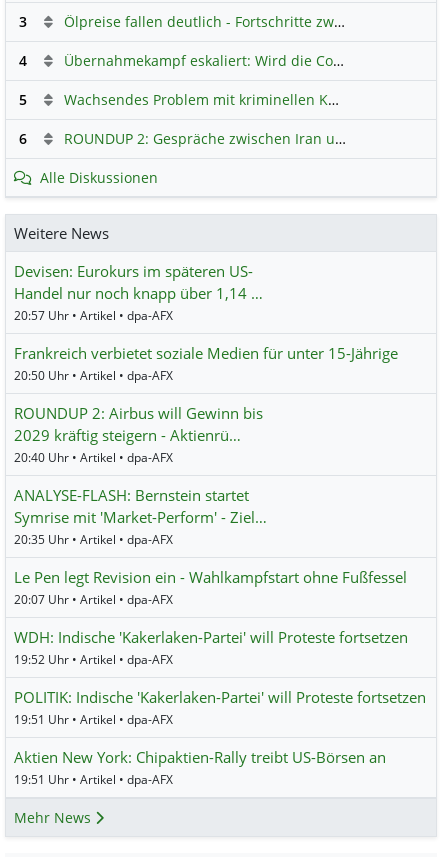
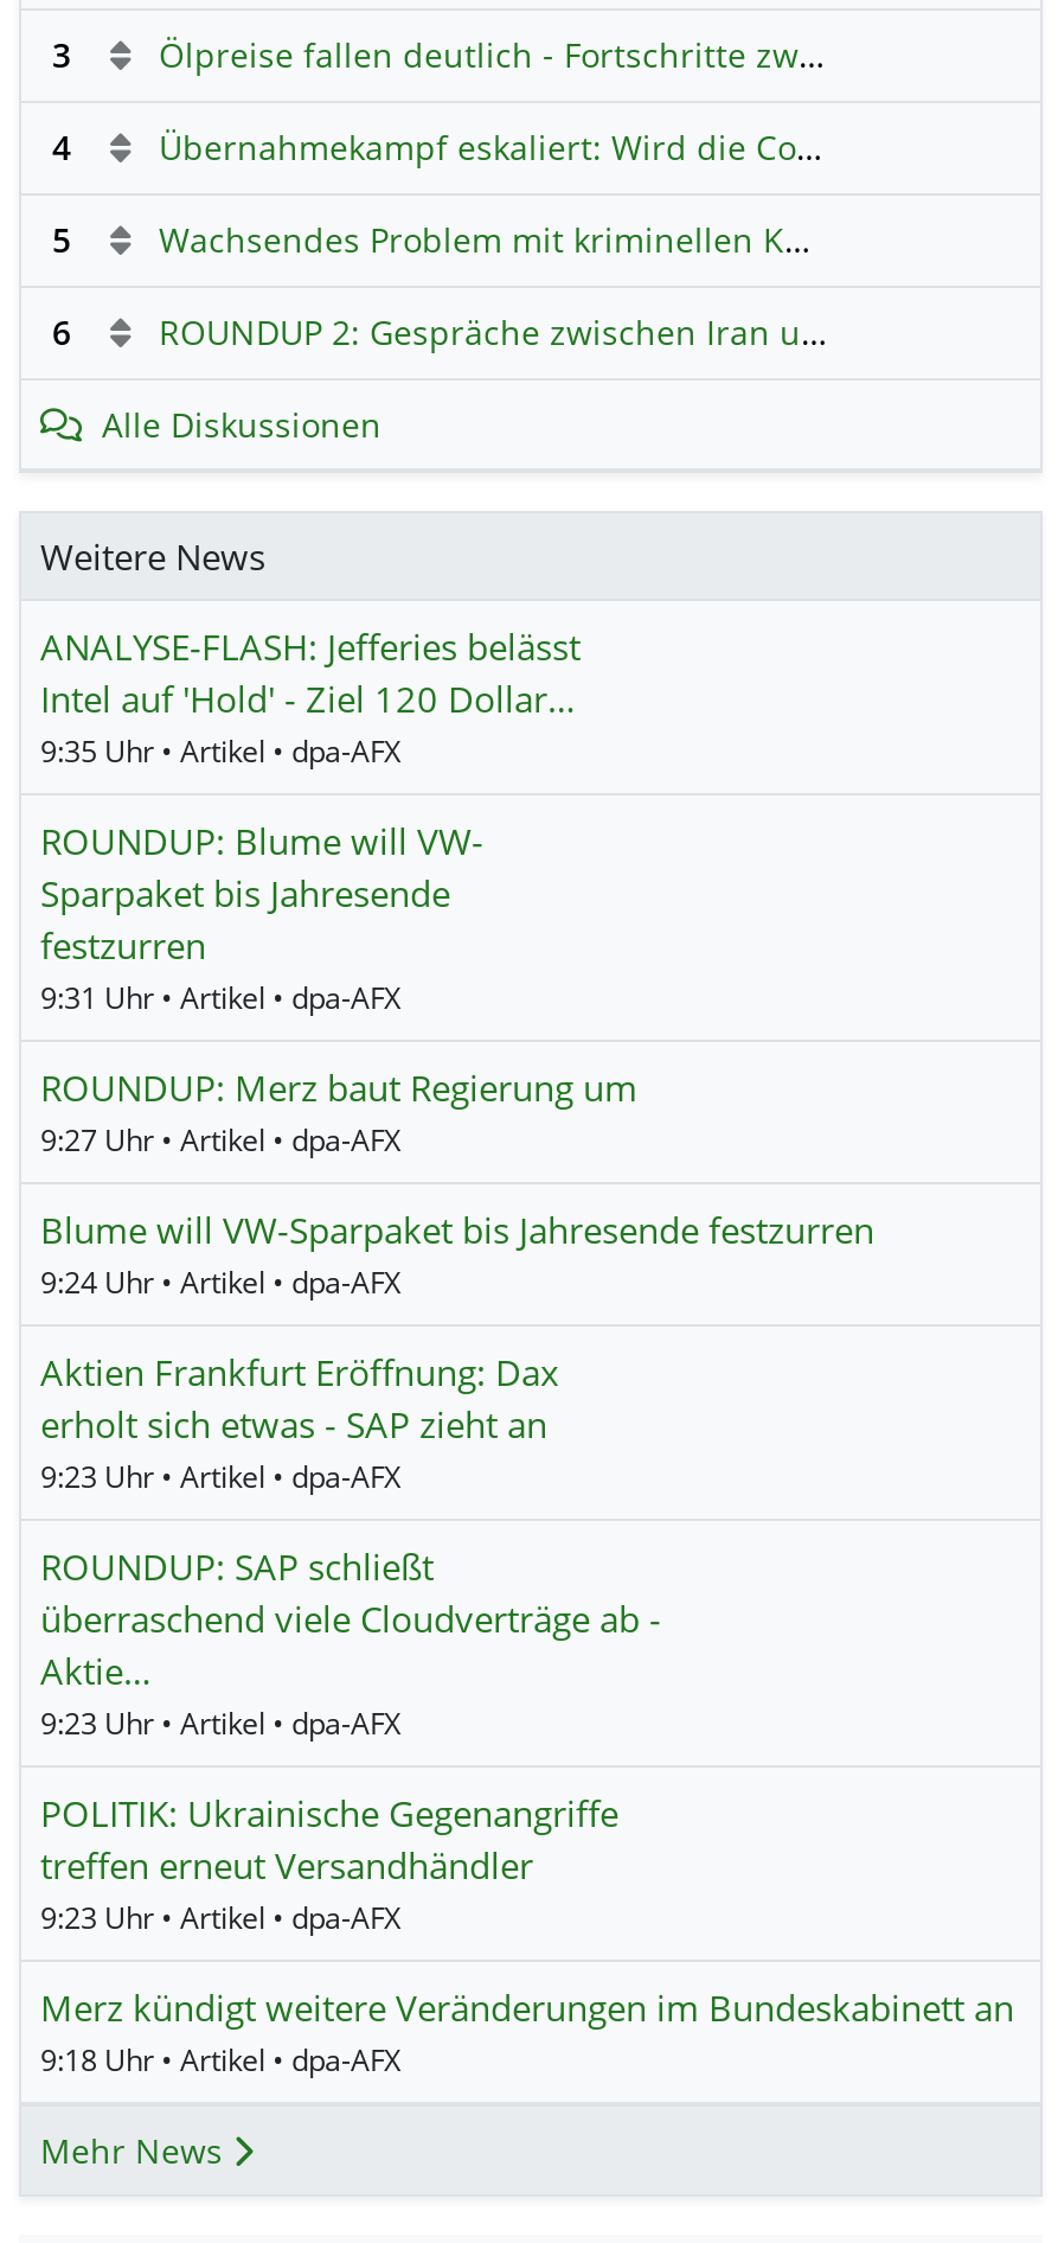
- Devisen: Eurokurs im späteren US-
- Handel nur noch knapp über 1,14 …
- 20:57 Uhr • Artikel • dpa-AFX
+ ANALYSE-FLASH: Jefferies belässt
+ Intel auf 'Hold' - Ziel 120 Dollar…
+ 9:35 Uhr • Artikel • dpa-AFX

- Frankreich verbietet soziale Medien für unter 15-Jährige
- 20:50 Uhr • Artikel • dpa-AFX
+ ROUNDUP: Blume will VW-
+ Sparpaket bis Jahresende
+ festzurren
+ 9:31 Uhr • Artikel • dpa-AFX

- ROUNDUP 2: Airbus will Gewinn bis
- 2029 kräftig steigern - Aktienrü…
- 20:40 Uhr • Artikel • dpa-AFX
+ ROUNDUP: Merz baut Regierung um
+ 9:27 Uhr • Artikel • dpa-AFX

- ANALYSE-FLASH: Bernstein startet
- Symrise mit 'Market-Perform' - Ziel…
- 20:35 Uhr • Artikel • dpa-AFX
+ Blume will VW-Sparpaket bis Jahresende festzurren
+ 9:24 Uhr • Artikel • dpa-AFX

- Le Pen legt Revision ein - Wahlkampfstart ohne Fußfessel
- 20:07 Uhr • Artikel • dpa-AFX
+ Aktien Frankfurt Eröffnung: Dax
+ erholt sich etwas - SAP zieht an
+ 9:23 Uhr • Artikel • dpa-AFX

- WDH: Indische 'Kakerlaken-Partei' will Proteste fortsetzen
- 19:52 Uhr • Artikel • dpa-AFX
+ ROUNDUP: SAP schließt
+ überraschend viele Cloudverträge ab -
+ Aktie…
+ 9:23 Uhr • Artikel • dpa-AFX

- POLITIK: Indische 'Kakerlaken-Partei' will Proteste fortsetzen
- 19:51 Uhr • Artikel • dpa-AFX
+ POLITIK: Ukrainische Gegenangriffe
+ treffen erneut Versandhändler
+ 9:23 Uhr • Artikel • dpa-AFX

- Aktien New York: Chipaktien-Rally treibt US-Börsen an
- 19:51 Uhr • Artikel • dpa-AFX
+ Merz kündigt weitere Veränderungen im Bundeskabinett an
+ 9:18 Uhr • Artikel • dpa-AFX
